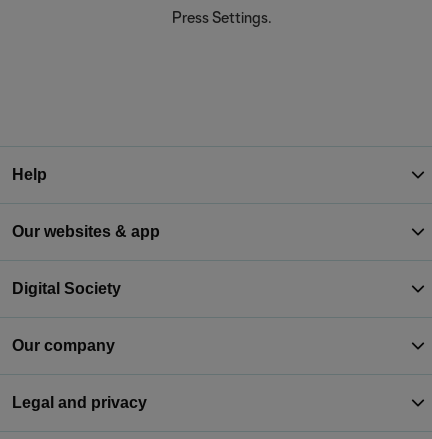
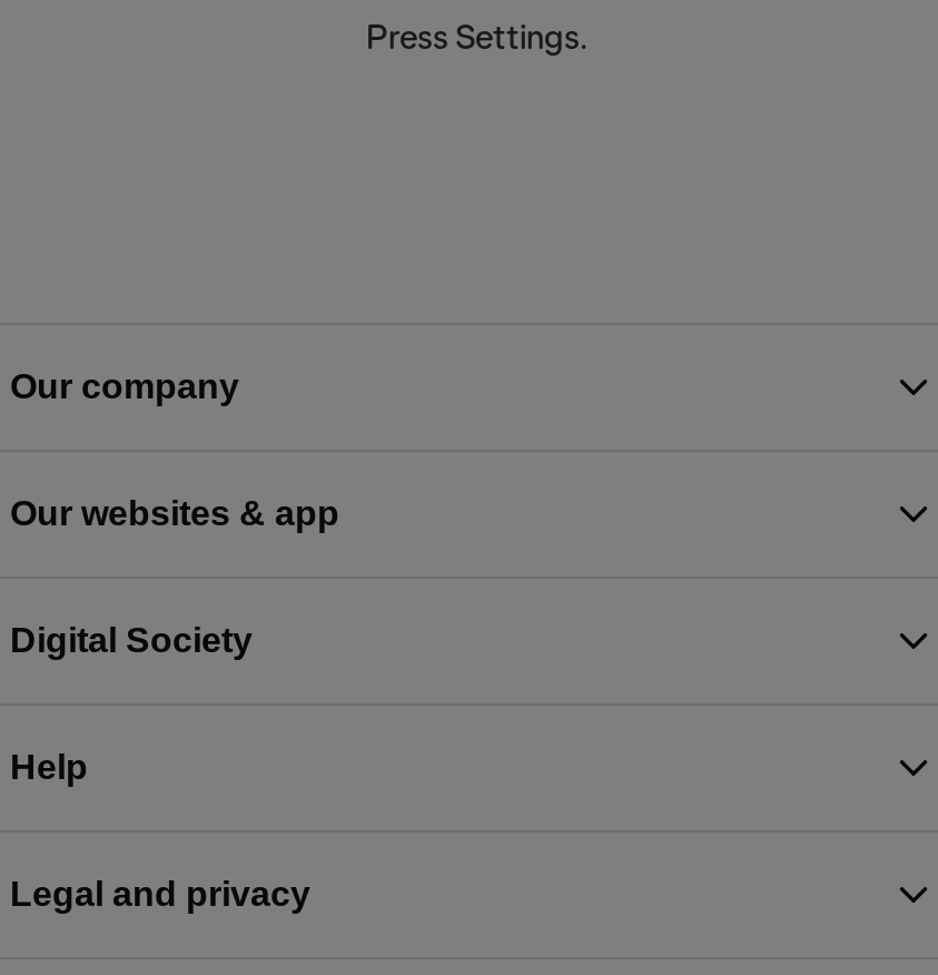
moved down: Help

moved up: Our company
